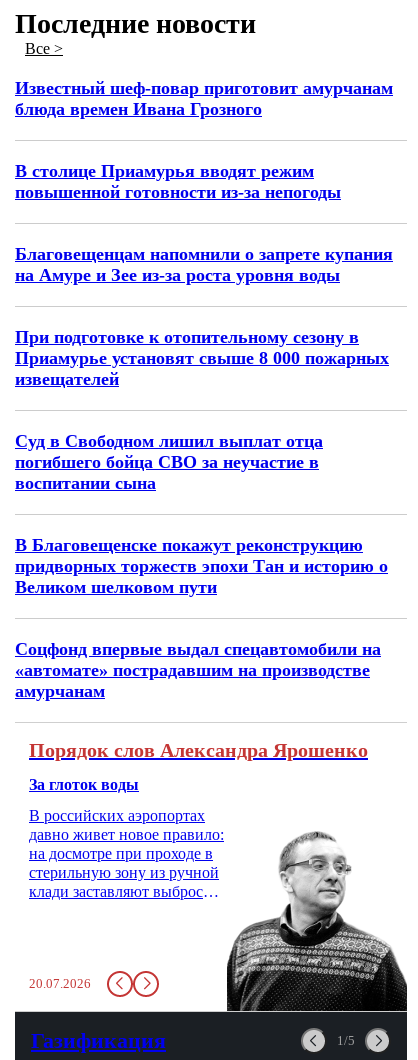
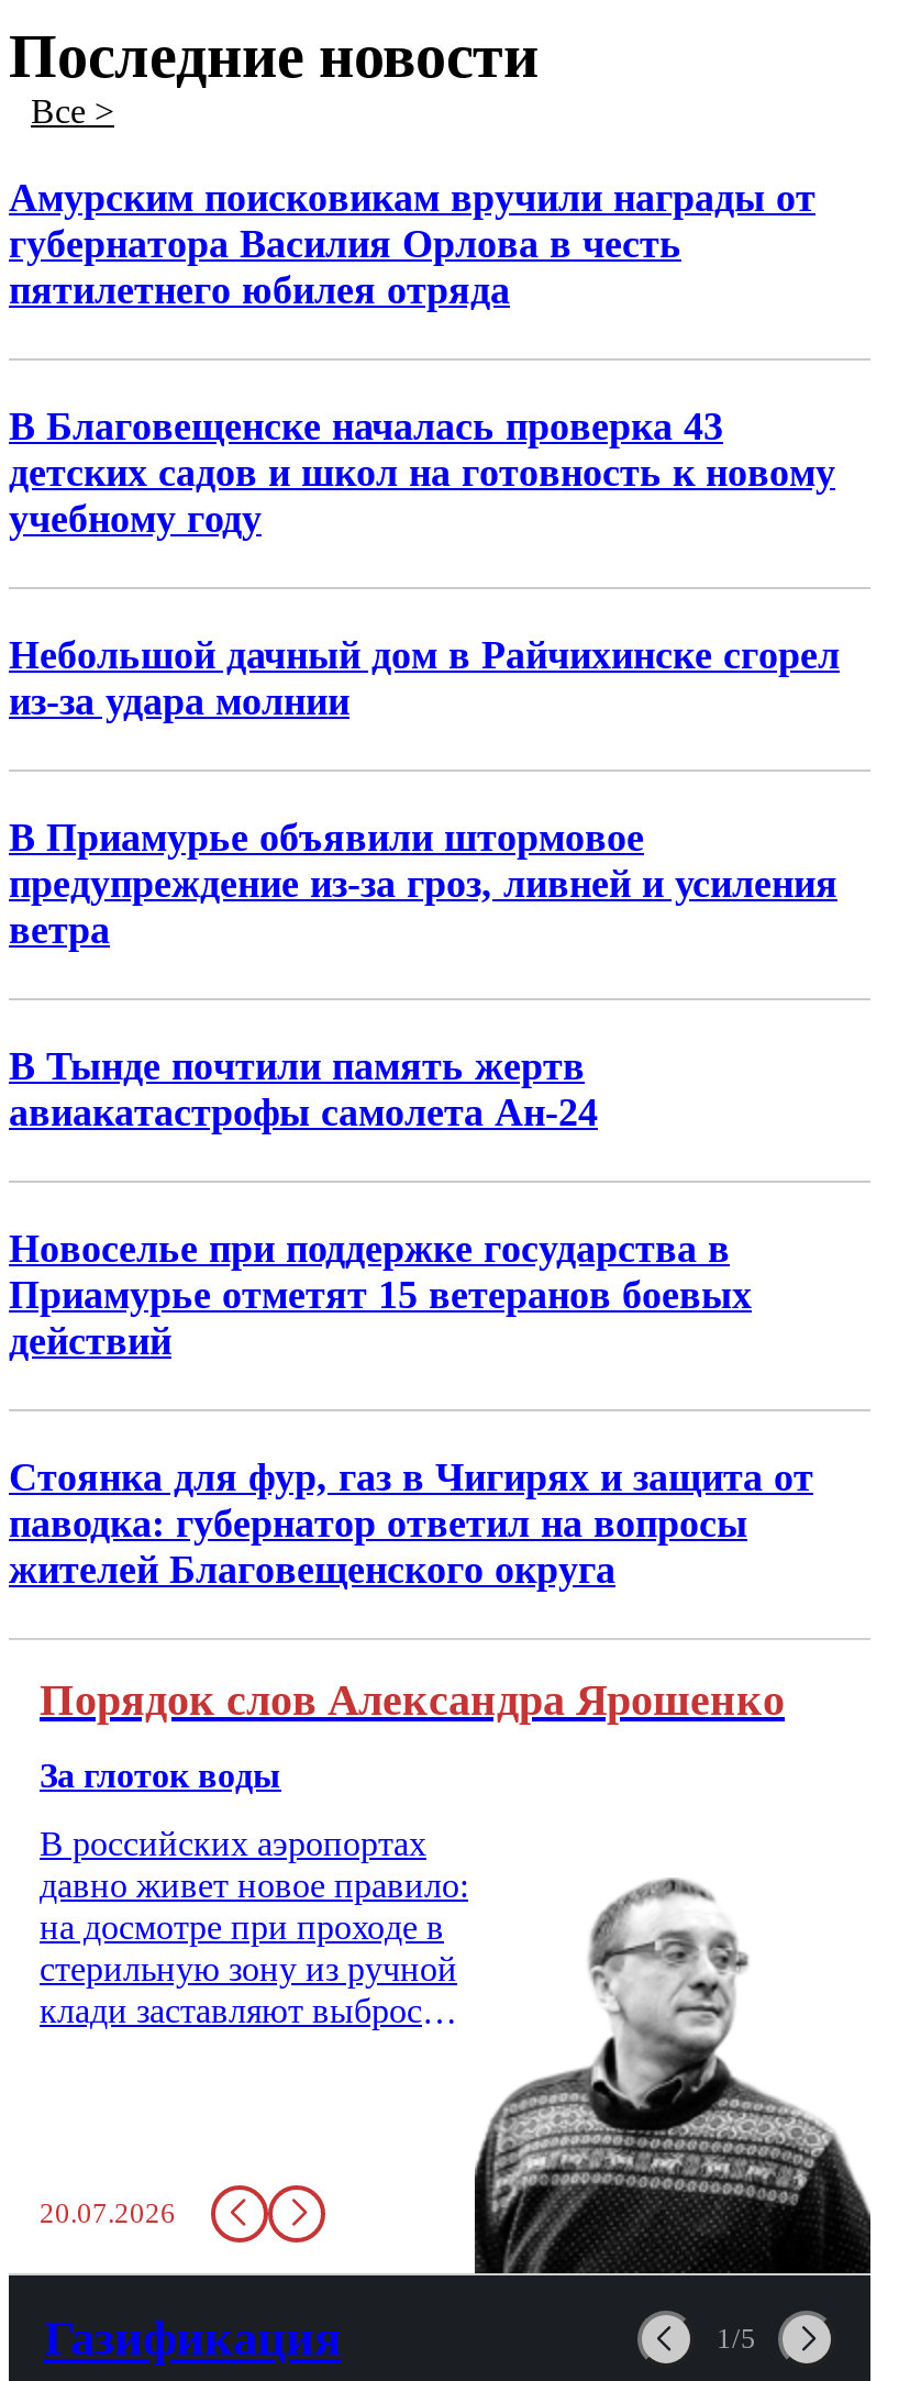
- Известный шеф-повар приготовит амурчанам
- блюда времен Ивана Грозного
+ Амурским поисковикам вручили награды от
+ губернатора Василия Орлова в честь
+ пятилетнего юбилея отряда

- В столице Приамурья вводят режим
- повышенной готовности из-за непогоды
+ В Благовещенске началась проверка 43
+ детских садов и школ на готовность к новому
+ учебному году

- Благовещенцам напомнили о запрете купания
- на Амуре и Зее из-за роста уровня воды
+ Небольшой дачный дом в Райчихинске сгорел
+ из-за удара молнии

- При подготовке к отопительному сезону в
- Приамурье установят свыше 8 000 пожарных
- извещателей
+ В Приамурье объявили штормовое
+ предупреждение из-за гроз, ливней и усиления
+ ветра

- Суд в Свободном лишил выплат отца
- погибшего бойца СВО за неучастие в
- воспитании сына
+ В Тынде почтили память жертв
+ авиакатастрофы самолета Ан-24

- В Благовещенске покажут реконструкцию
- придворных торжеств эпохи Тан и историю о
- Великом шелковом пути
+ Новоселье при поддержке государства в
+ Приамурье отметят 15 ветеранов боевых
+ действий

- Соцфонд впервые выдал спецавтомобили на
- «автомате» пострадавшим на производстве
- амурчанам
+ Стоянка для фур, газ в Чигирях и защита от
+ паводка: губернатор ответил на вопросы
+ жителей Благовещенского округа
